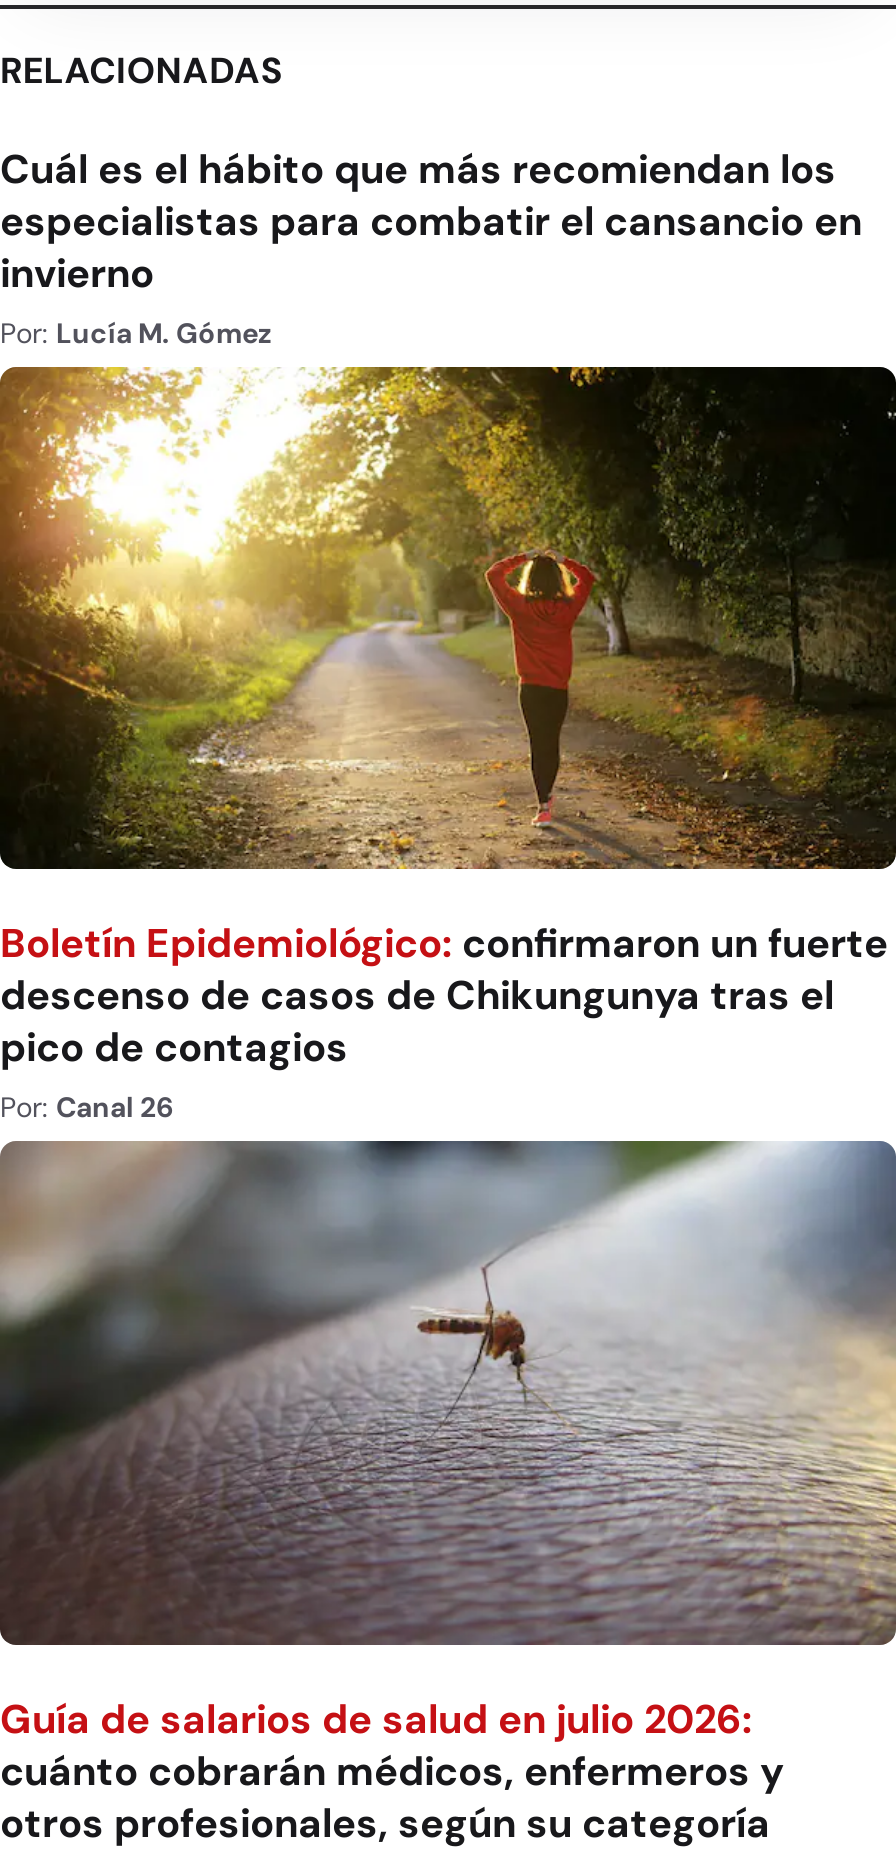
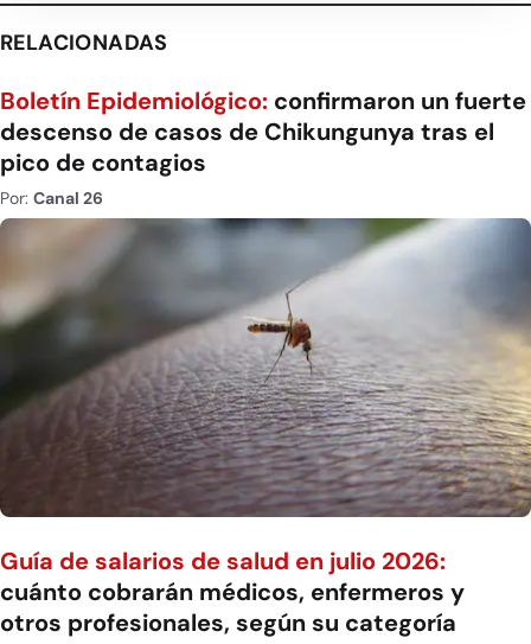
- Cuál es el hábito que más recomiendan los
- especialistas para combatir el cansancio en
- invierno
- Por: Lucía M. Gómez

- [image]
